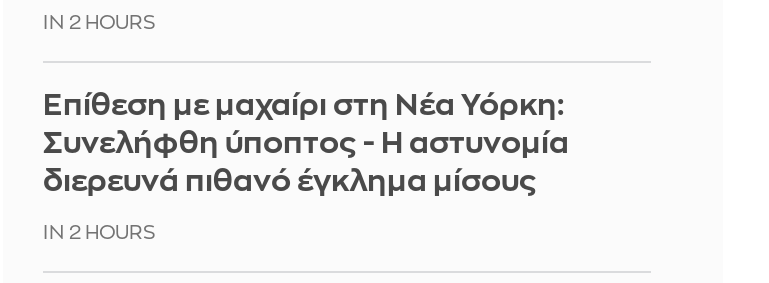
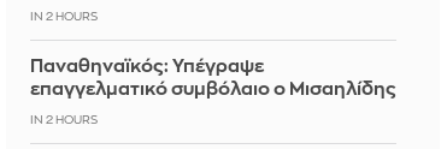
- Επίθεση με μαχαίρι στη Νέα Υόρκη:
- Συνελήφθη ύποπτος - Η αστυνομία
- διερευνά πιθανό έγκλημα μίσους
+ Παναθηναϊκός: Υπέγραψε
+ επαγγελματικό συμβόλαιο ο Μισαηλίδης
